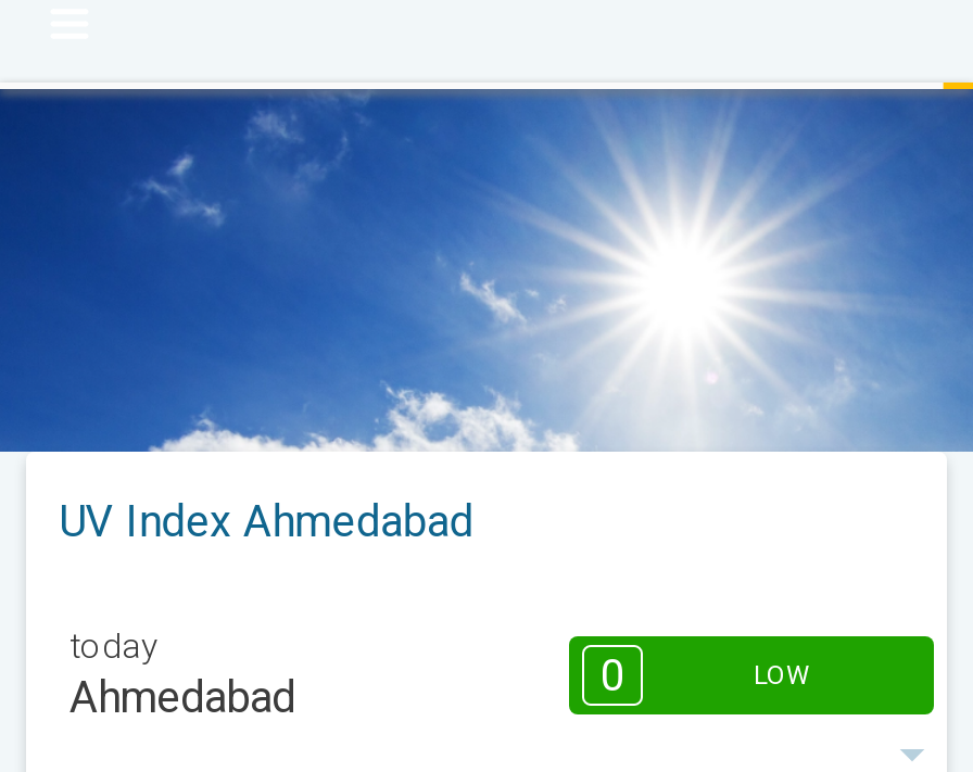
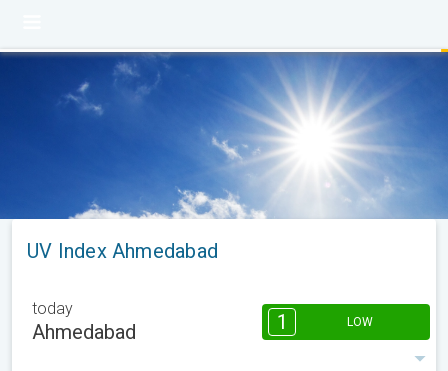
- 0
+ 1
